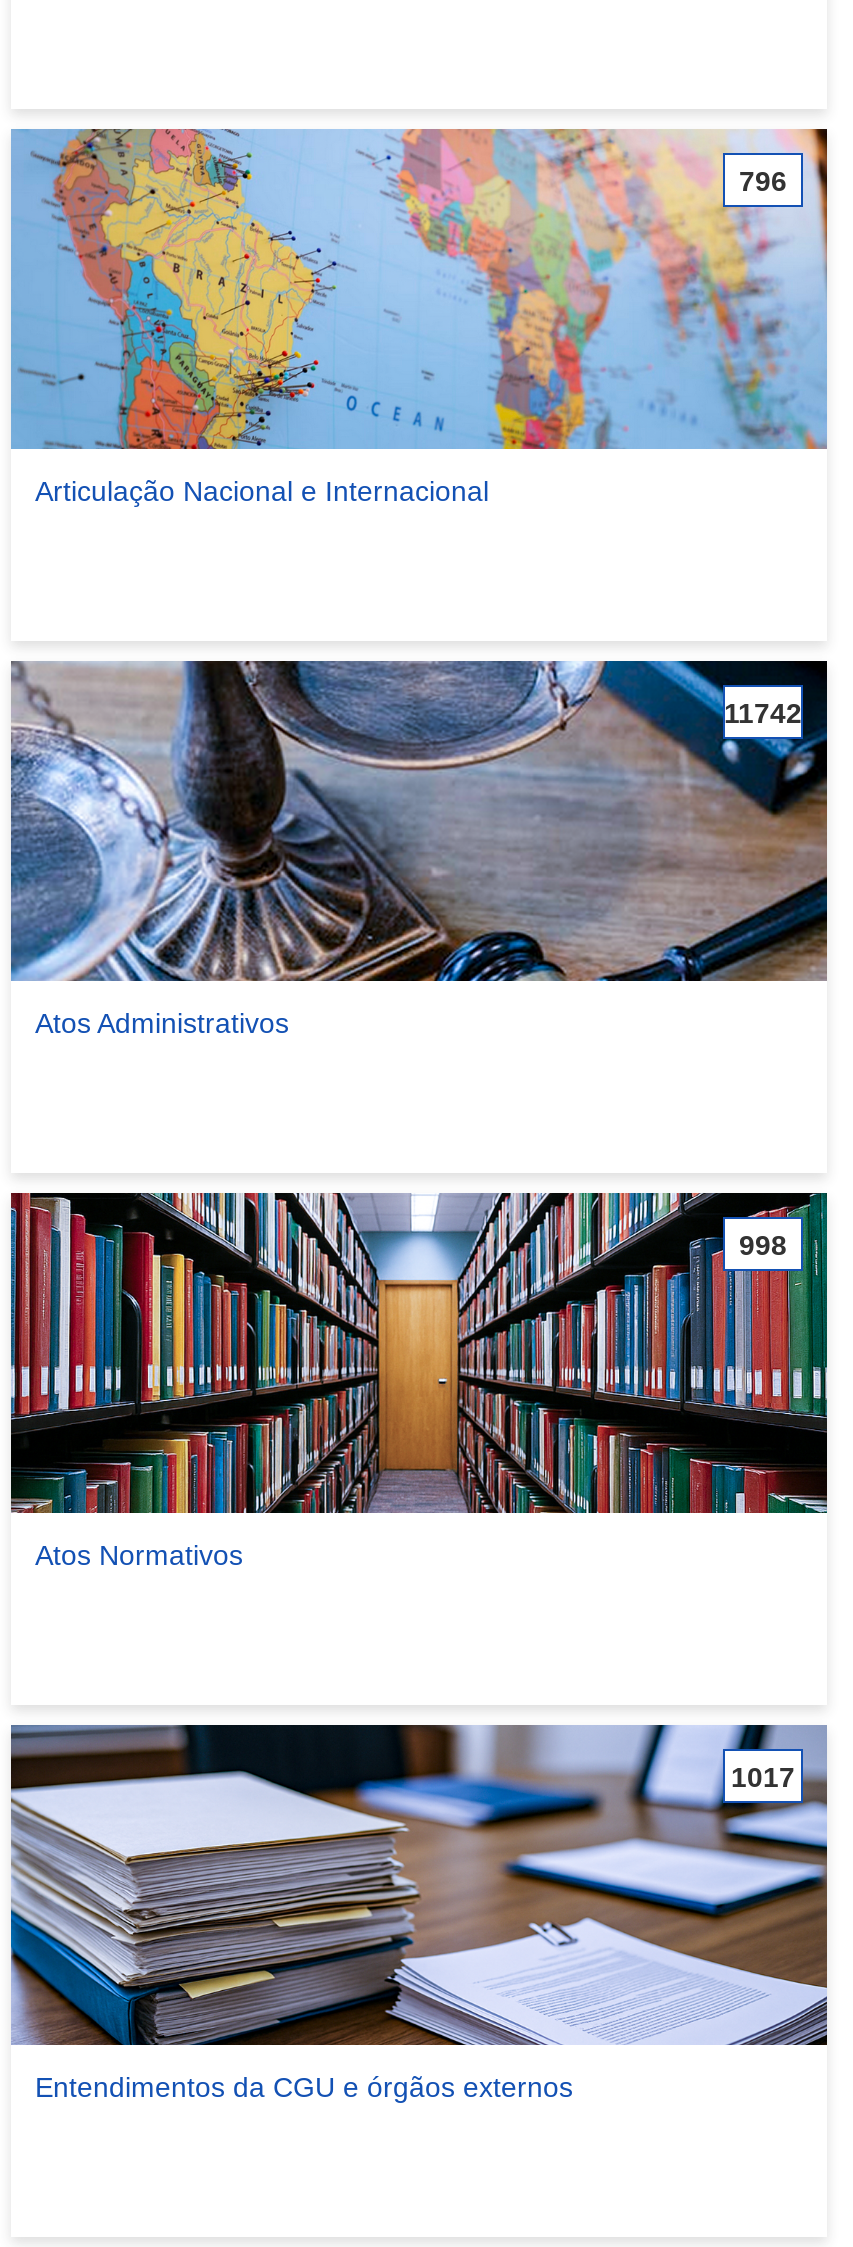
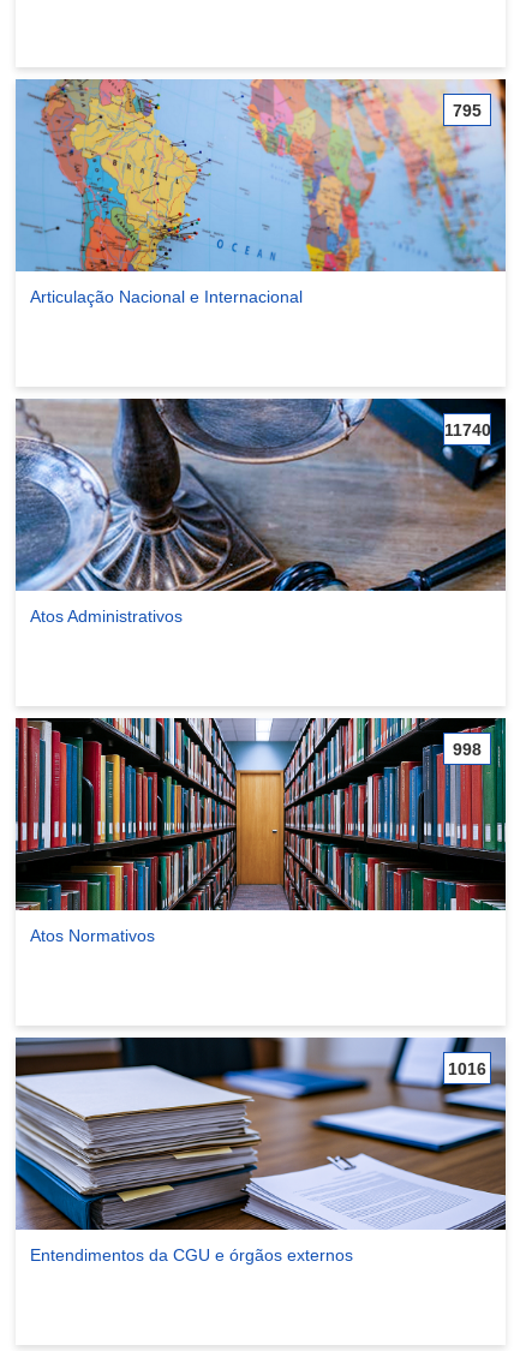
- 796
+ 795

- 11742
+ 11740

- 1017
+ 1016
